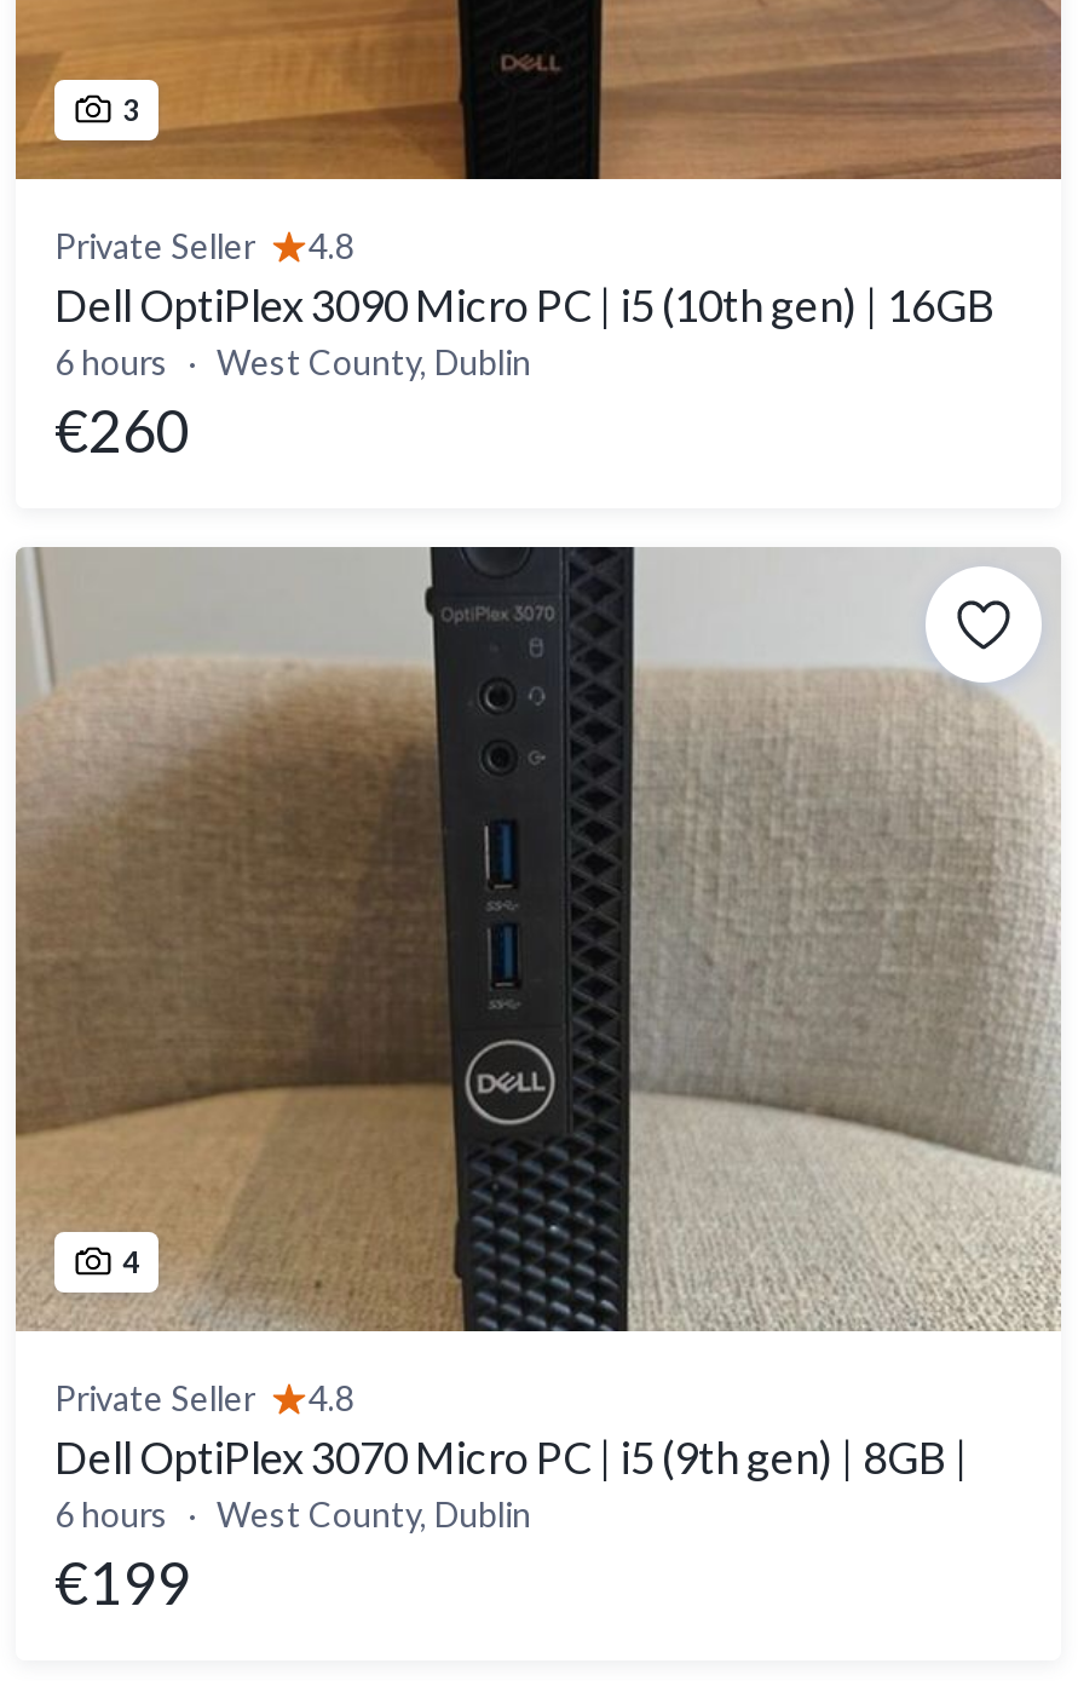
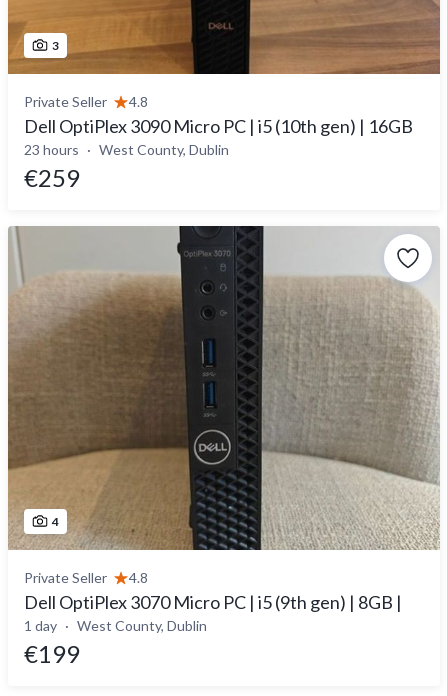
- 6 hours West County, Dublin
+ 23 hours West County, Dublin

- €260
+ €259

- 6 hours West County, Dublin
+ 1 day West County, Dublin
